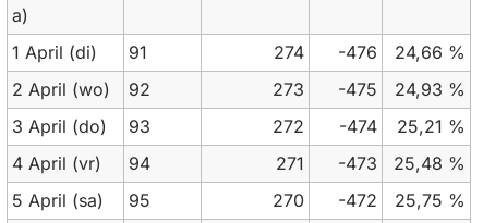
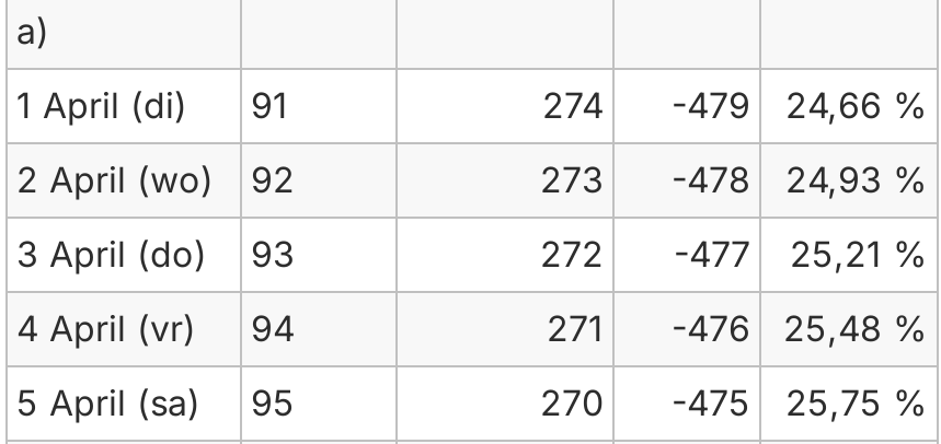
- 274 -476 24,66 %
+ 274 -479 24,66 %

- 273 -475 24,93 %
+ 273 -478 24,93 %

- 272 -474 25,21 %
+ 272 -477 25,21 %

- 271 -473 25,48 %
+ 271 -476 25,48 %

- 270 -472 25,75 %
+ 270 -475 25,75 %
